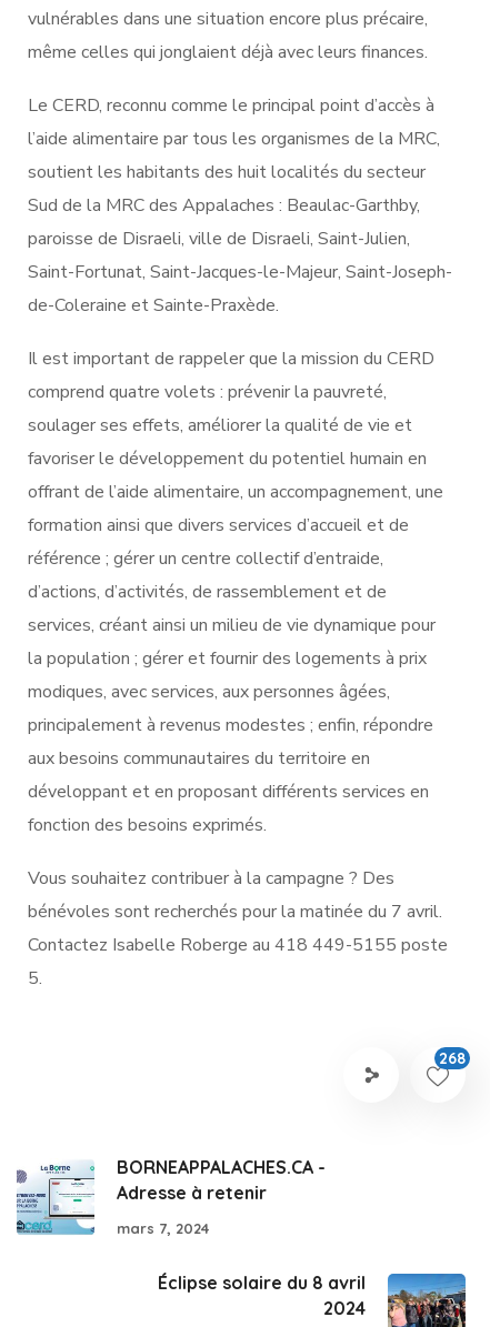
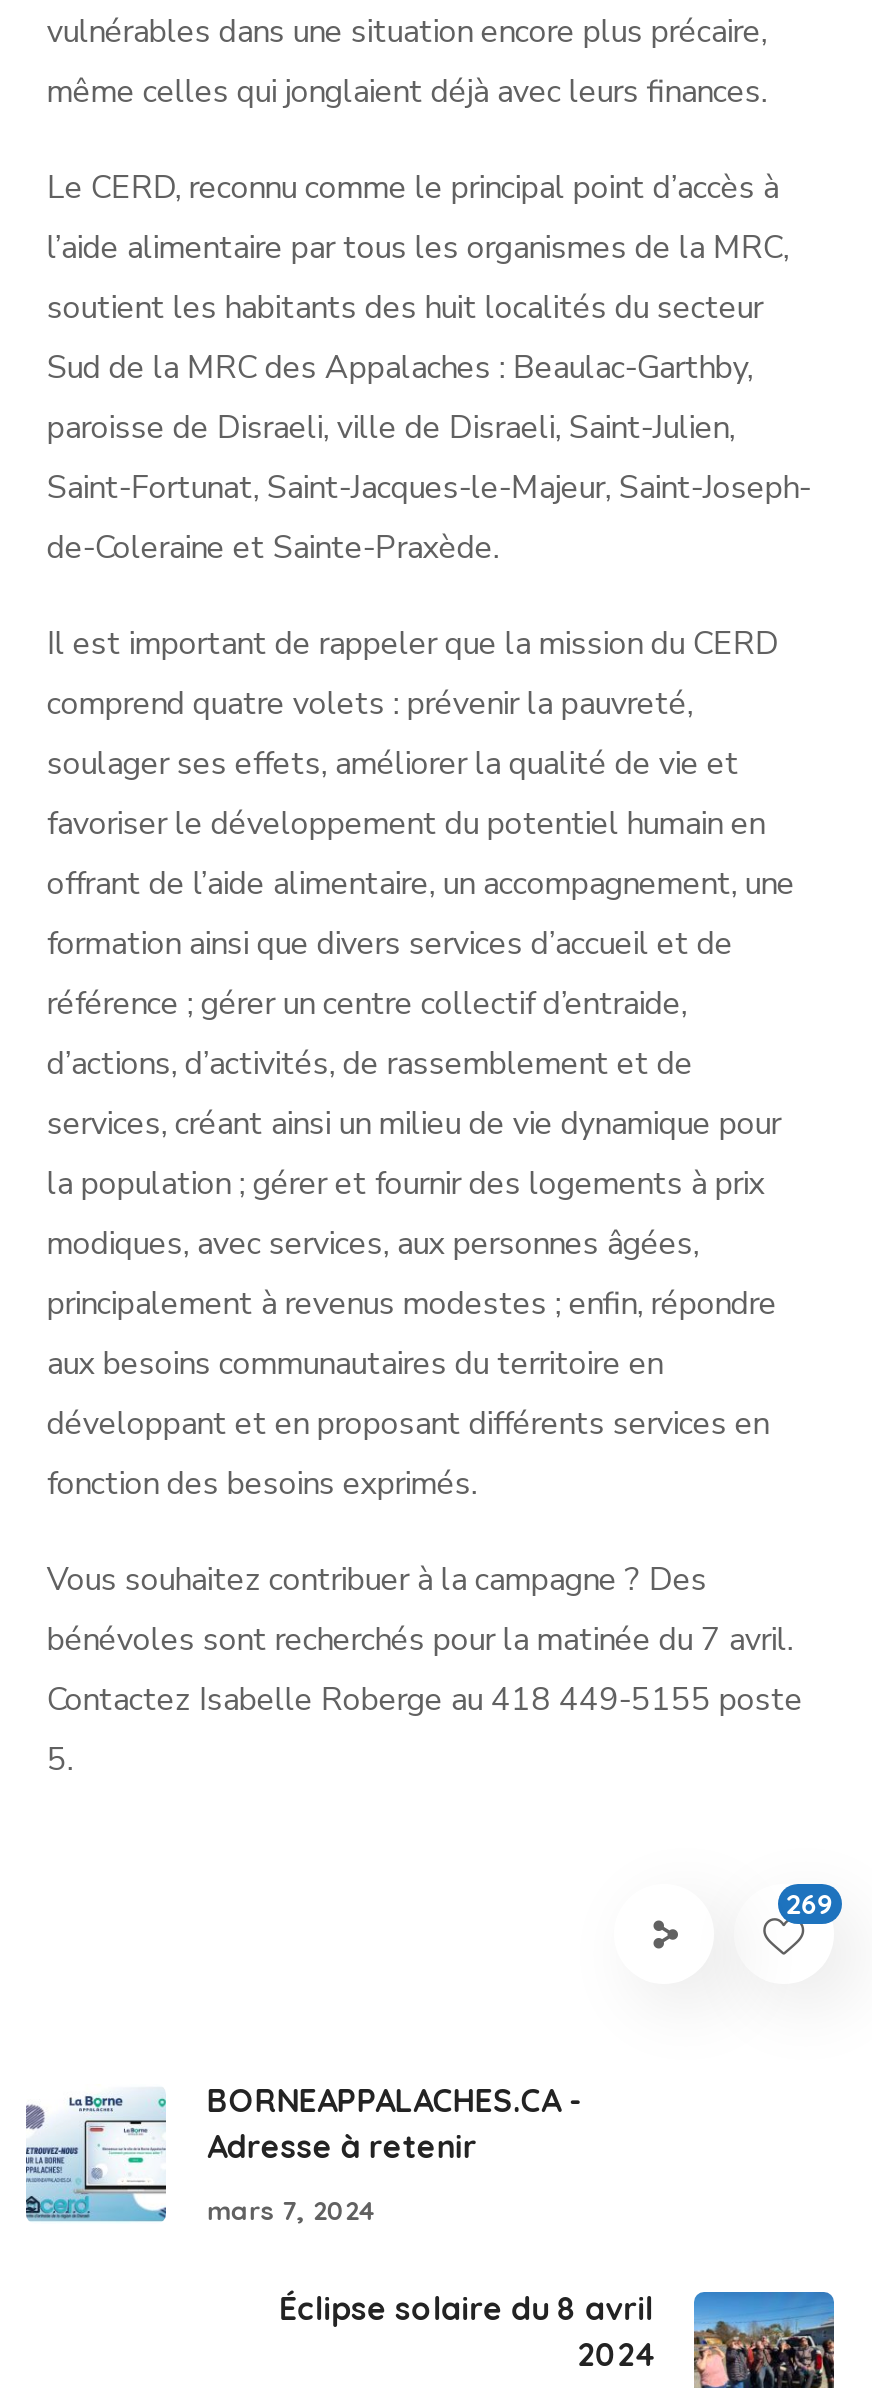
- 268
+ 269
